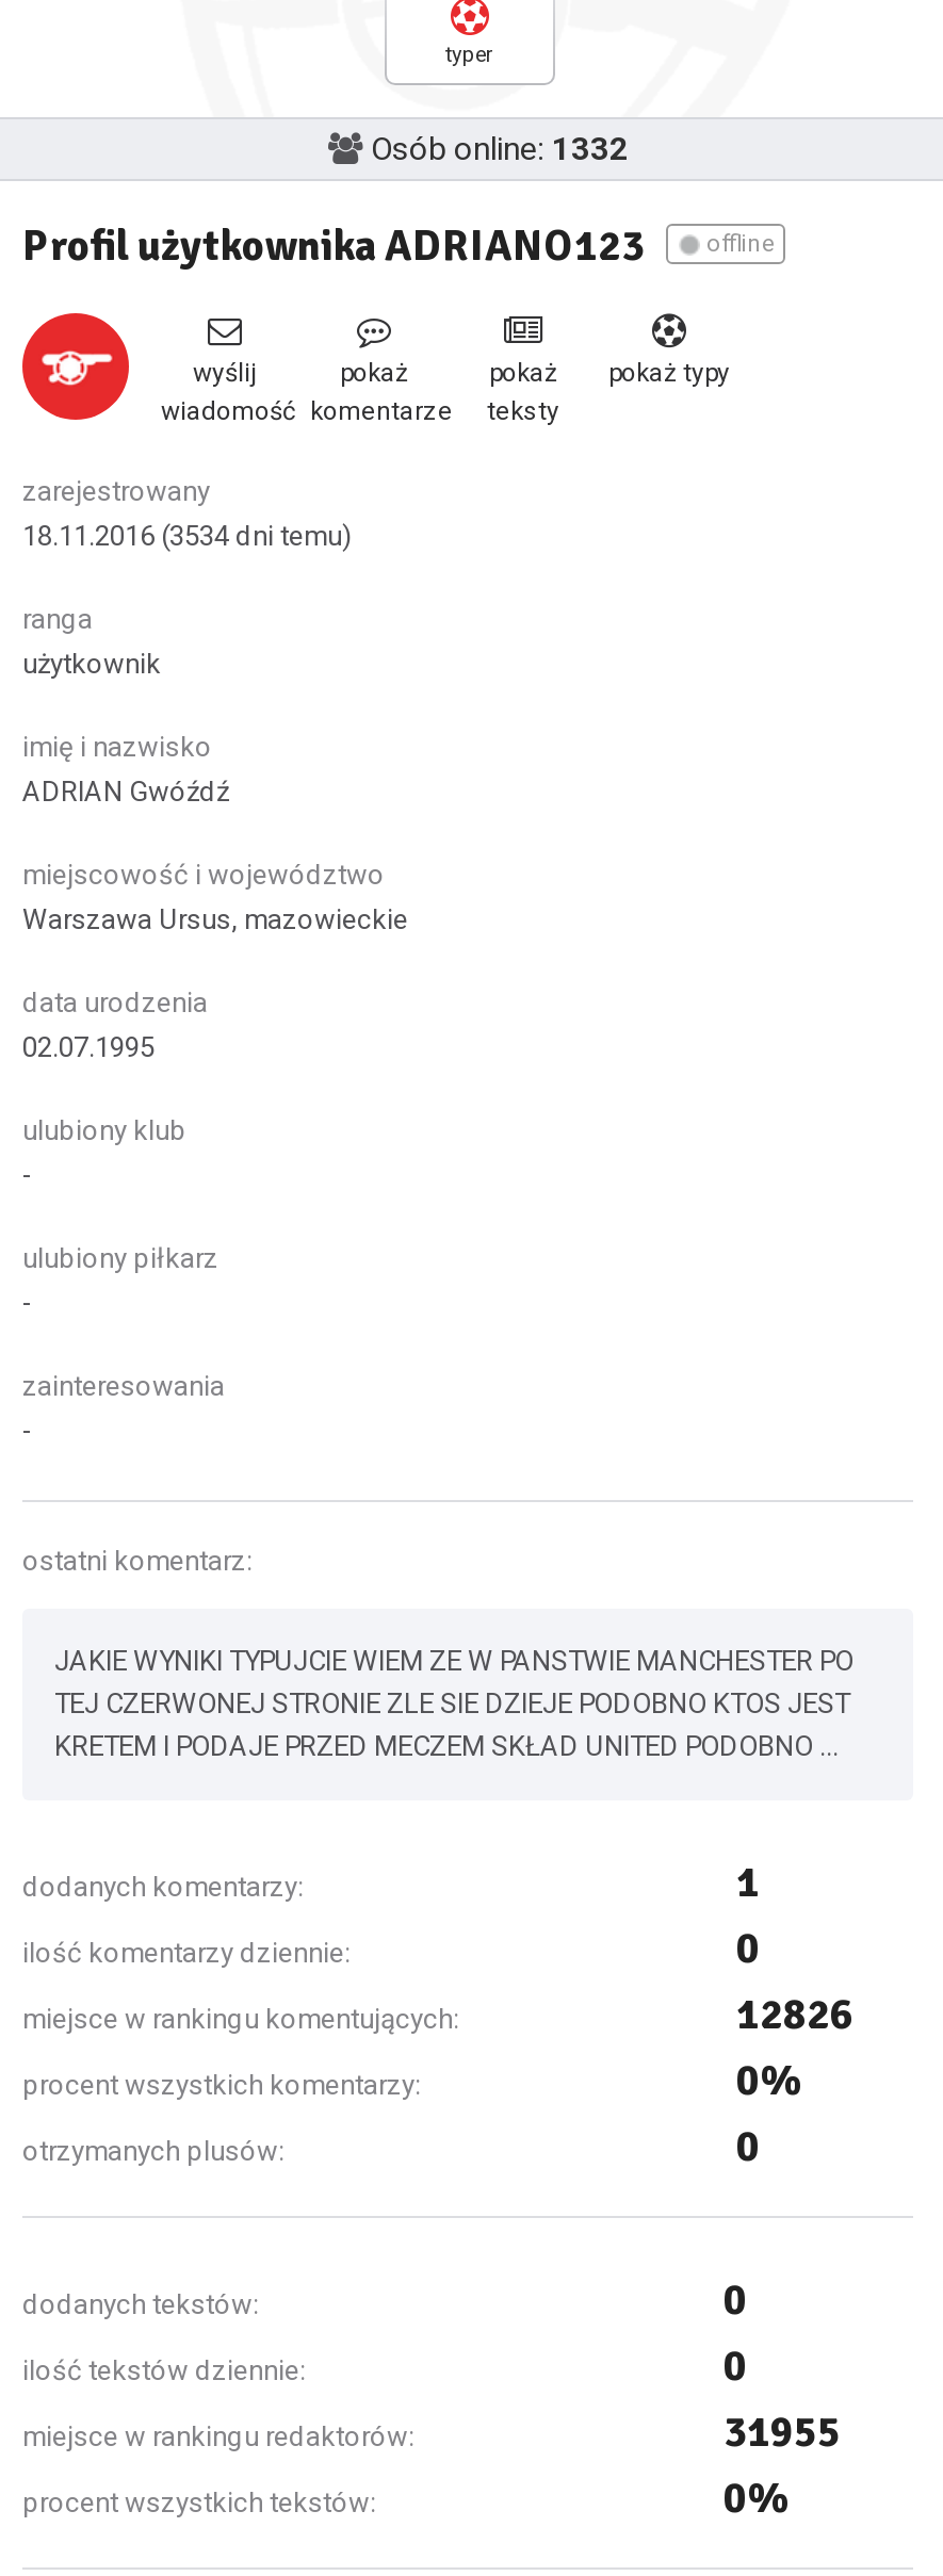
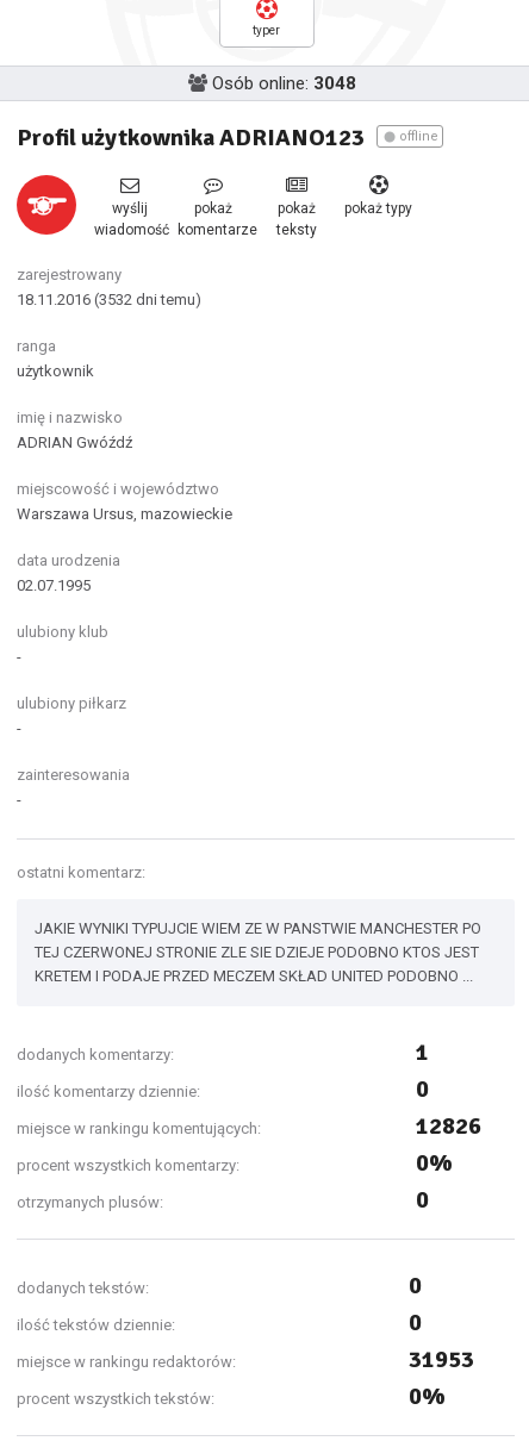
- Osób online: 1332
+ Osób online: 3048

- 18.11.2016 (3534 dni temu)
+ 18.11.2016 (3532 dni temu)

- 31955
+ 31953
